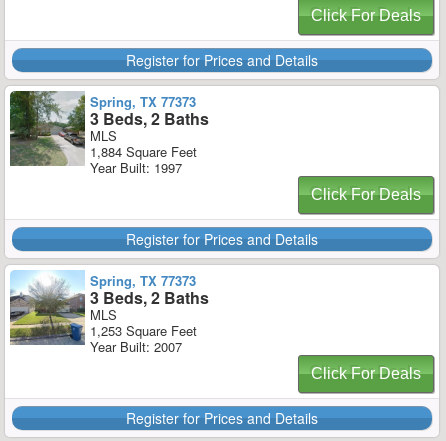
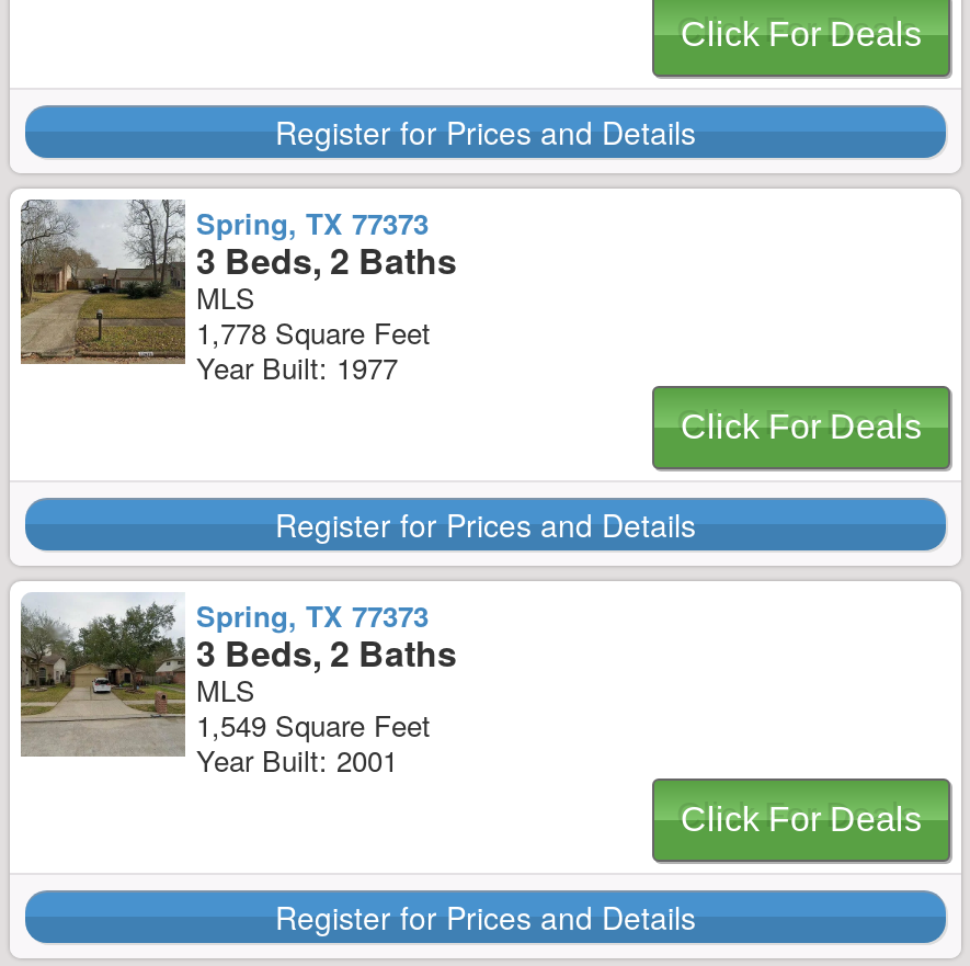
- [image]
- 1,884 Square Feet
+ [image]
+ 1,778 Square Feet

- Year Built: 1997
+ Year Built: 1977

- [image]
- 1,253 Square Feet
+ [image]
+ 1,549 Square Feet

- Year Built: 2007
+ Year Built: 2001
